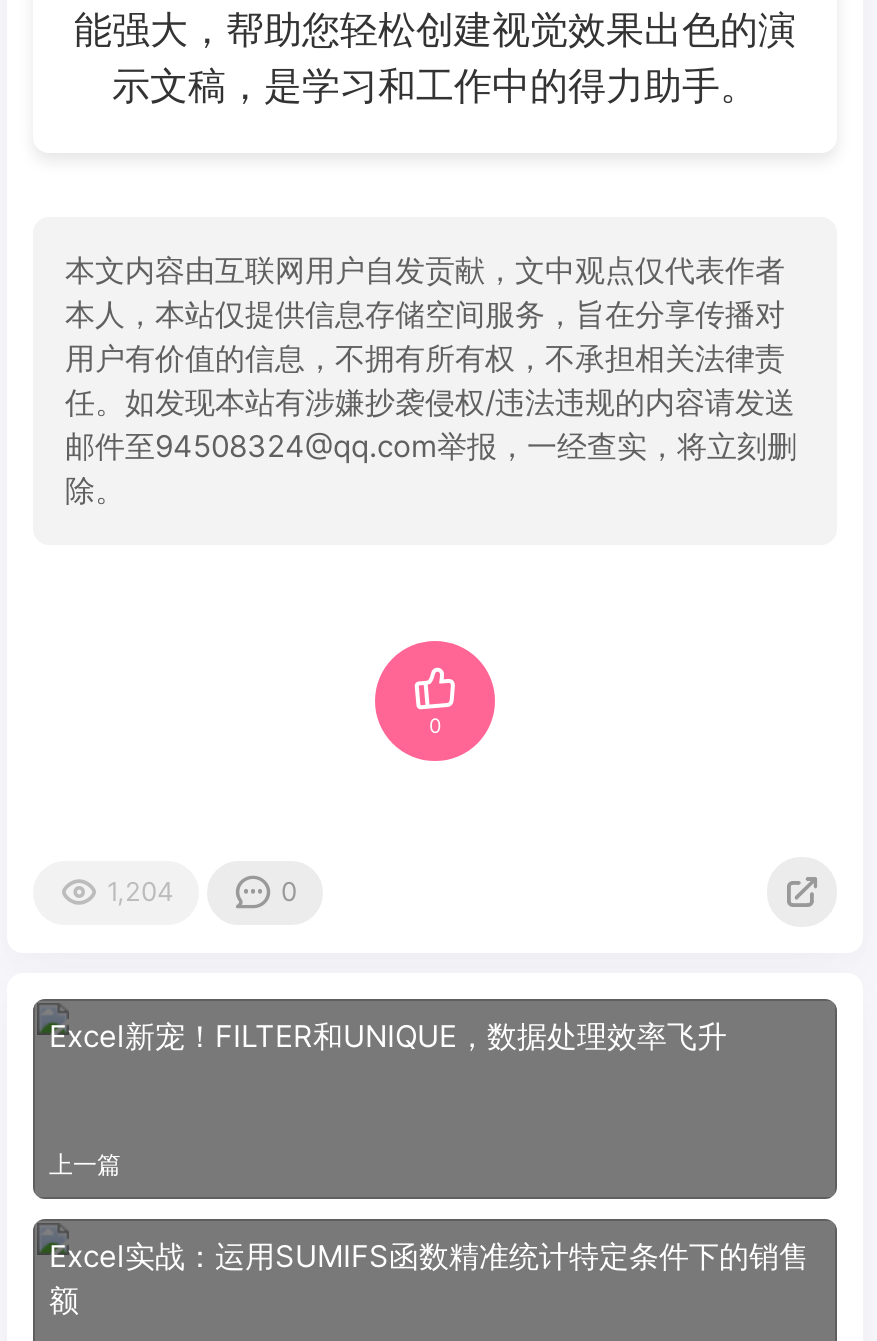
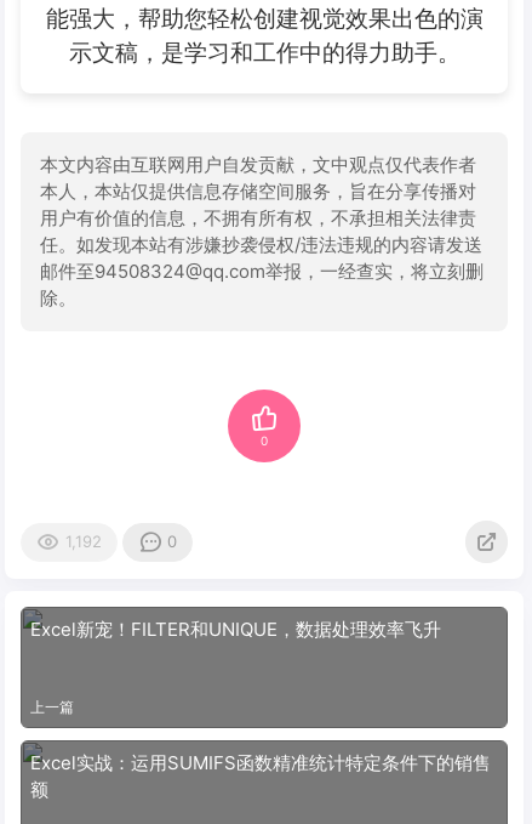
- 1,204
+ 1,192
